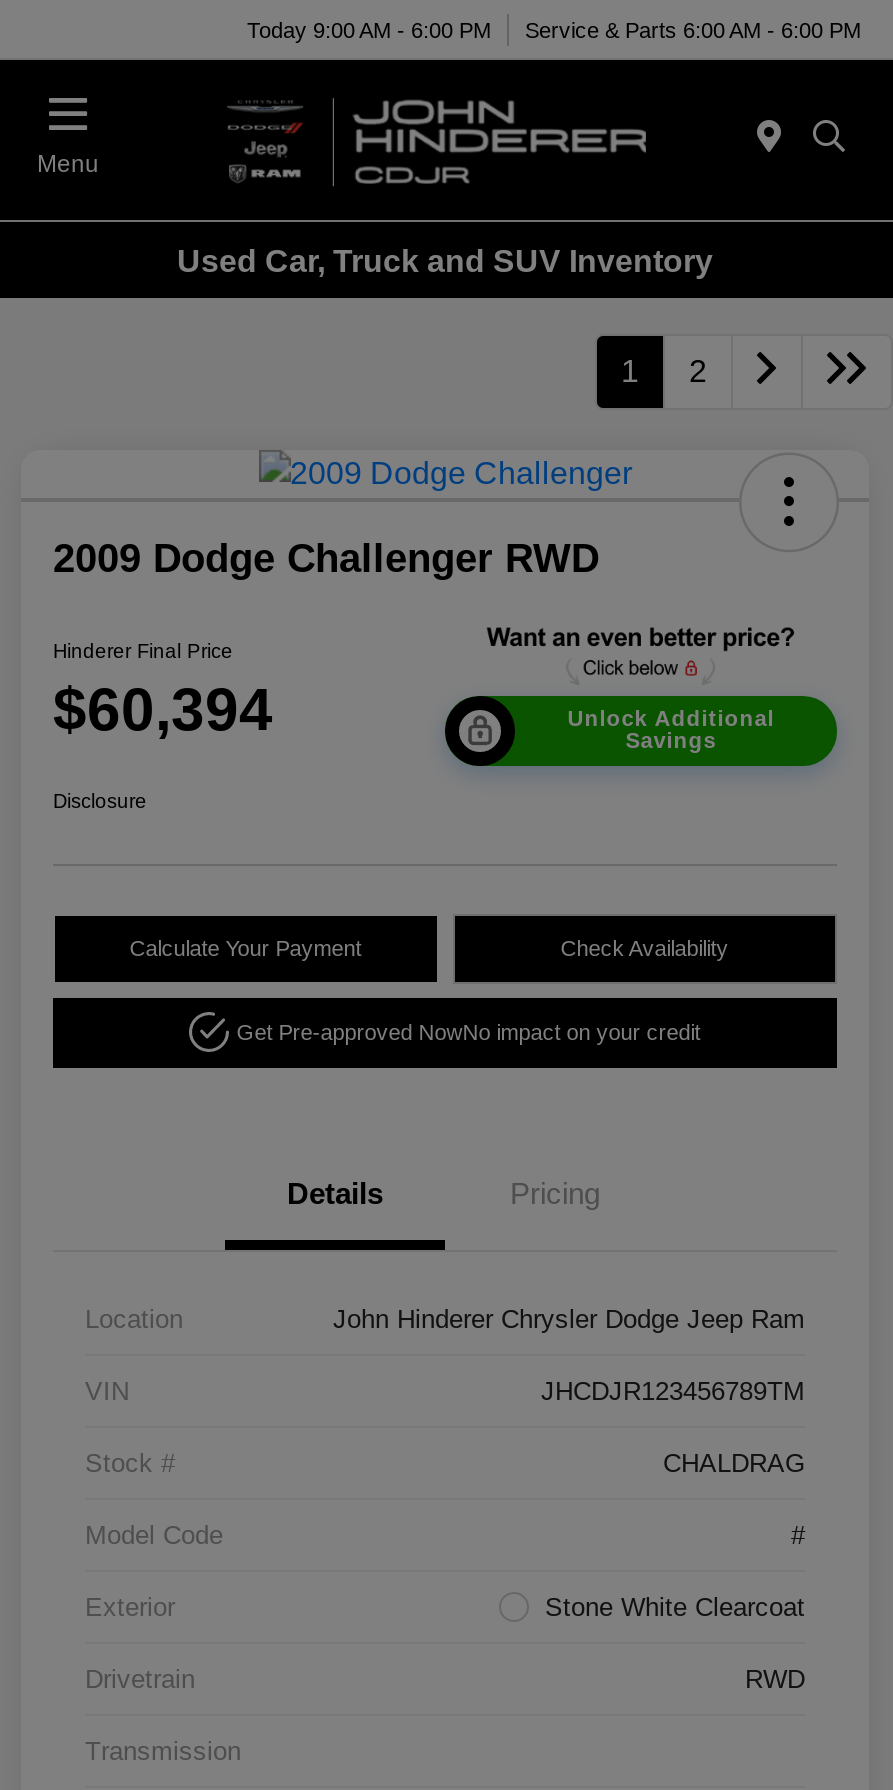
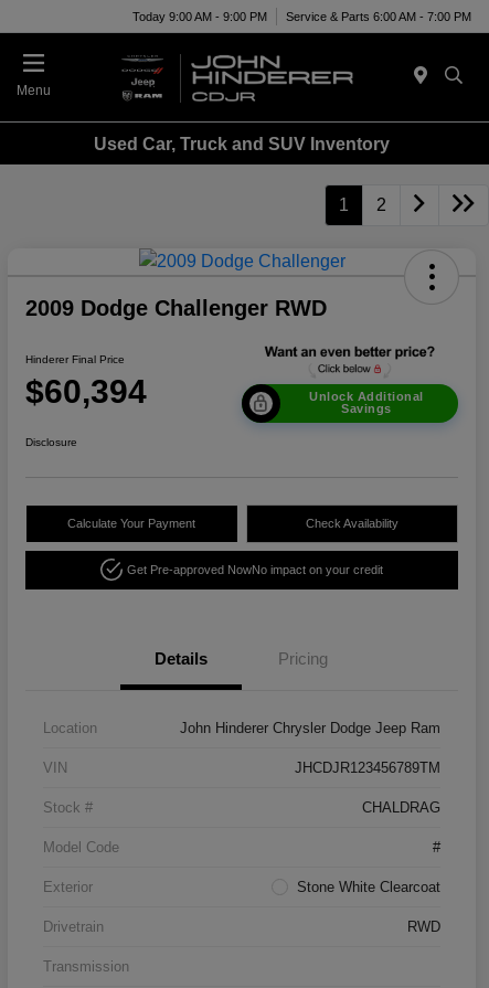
- Today 9:00 AM - 6:00 PM
+ Today 9:00 AM - 9:00 PM

- Service & Parts 6:00 AM - 6:00 PM
+ Service & Parts 6:00 AM - 7:00 PM
